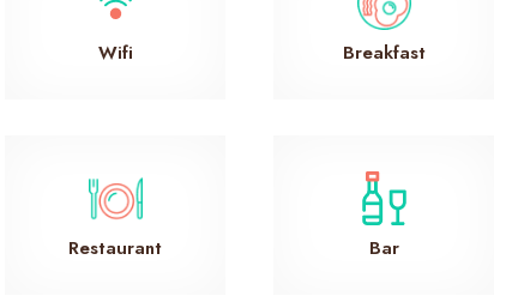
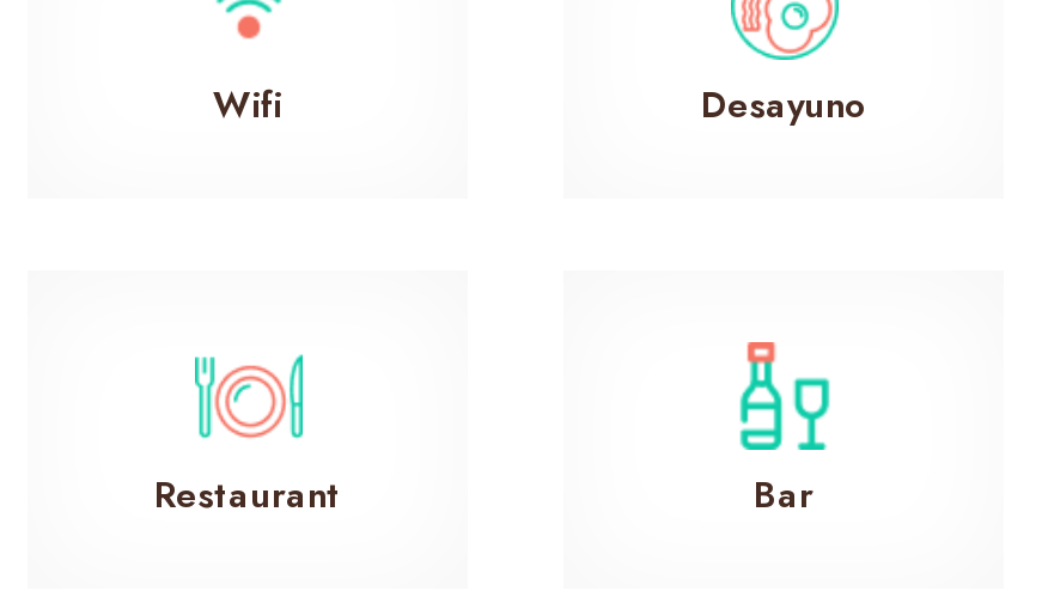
- Breakfast
+ Desayuno
